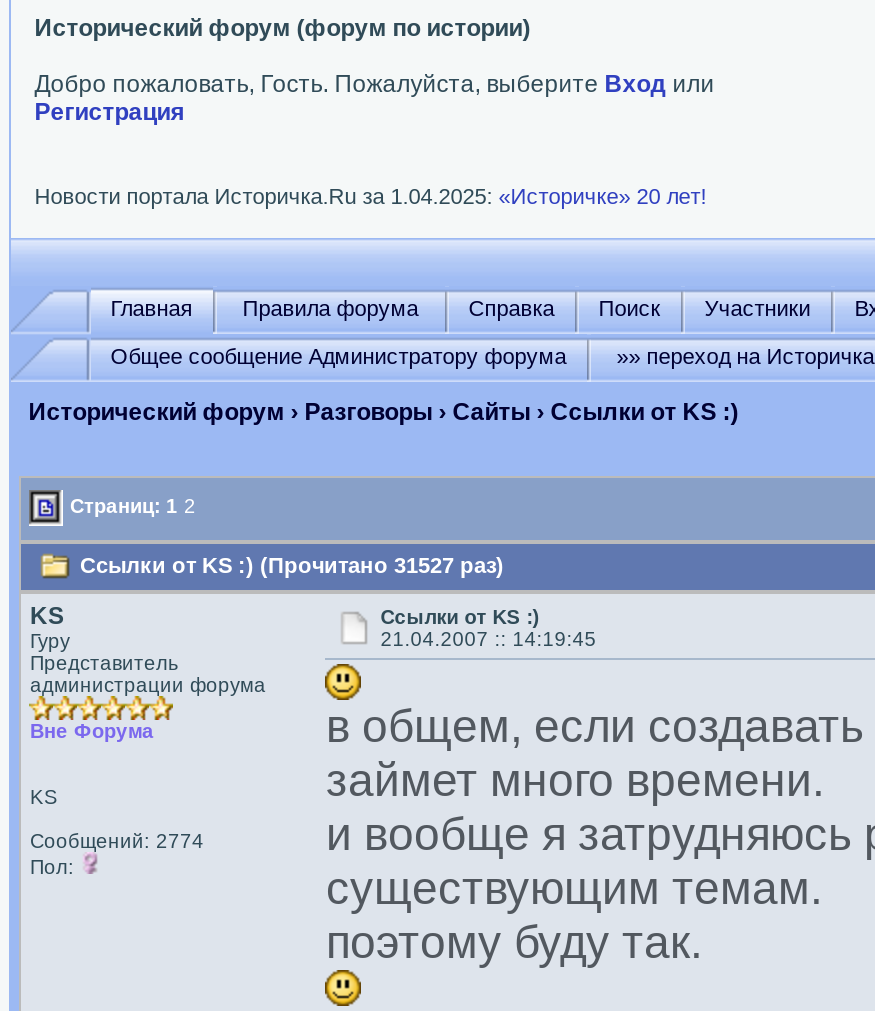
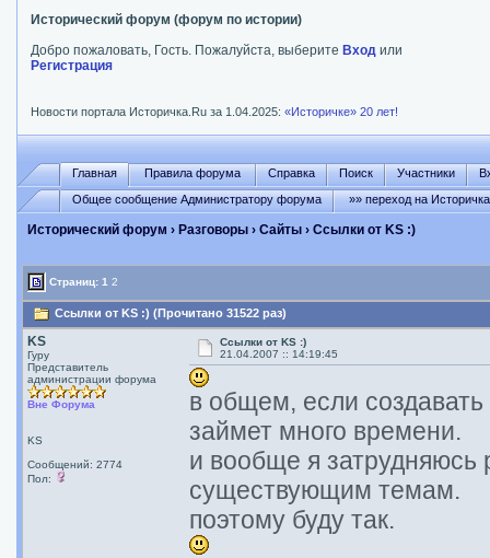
- Ссылки от KS :) (Прочитано 31527 раз)
+ Ссылки от KS :) (Прочитано 31522 раз)
